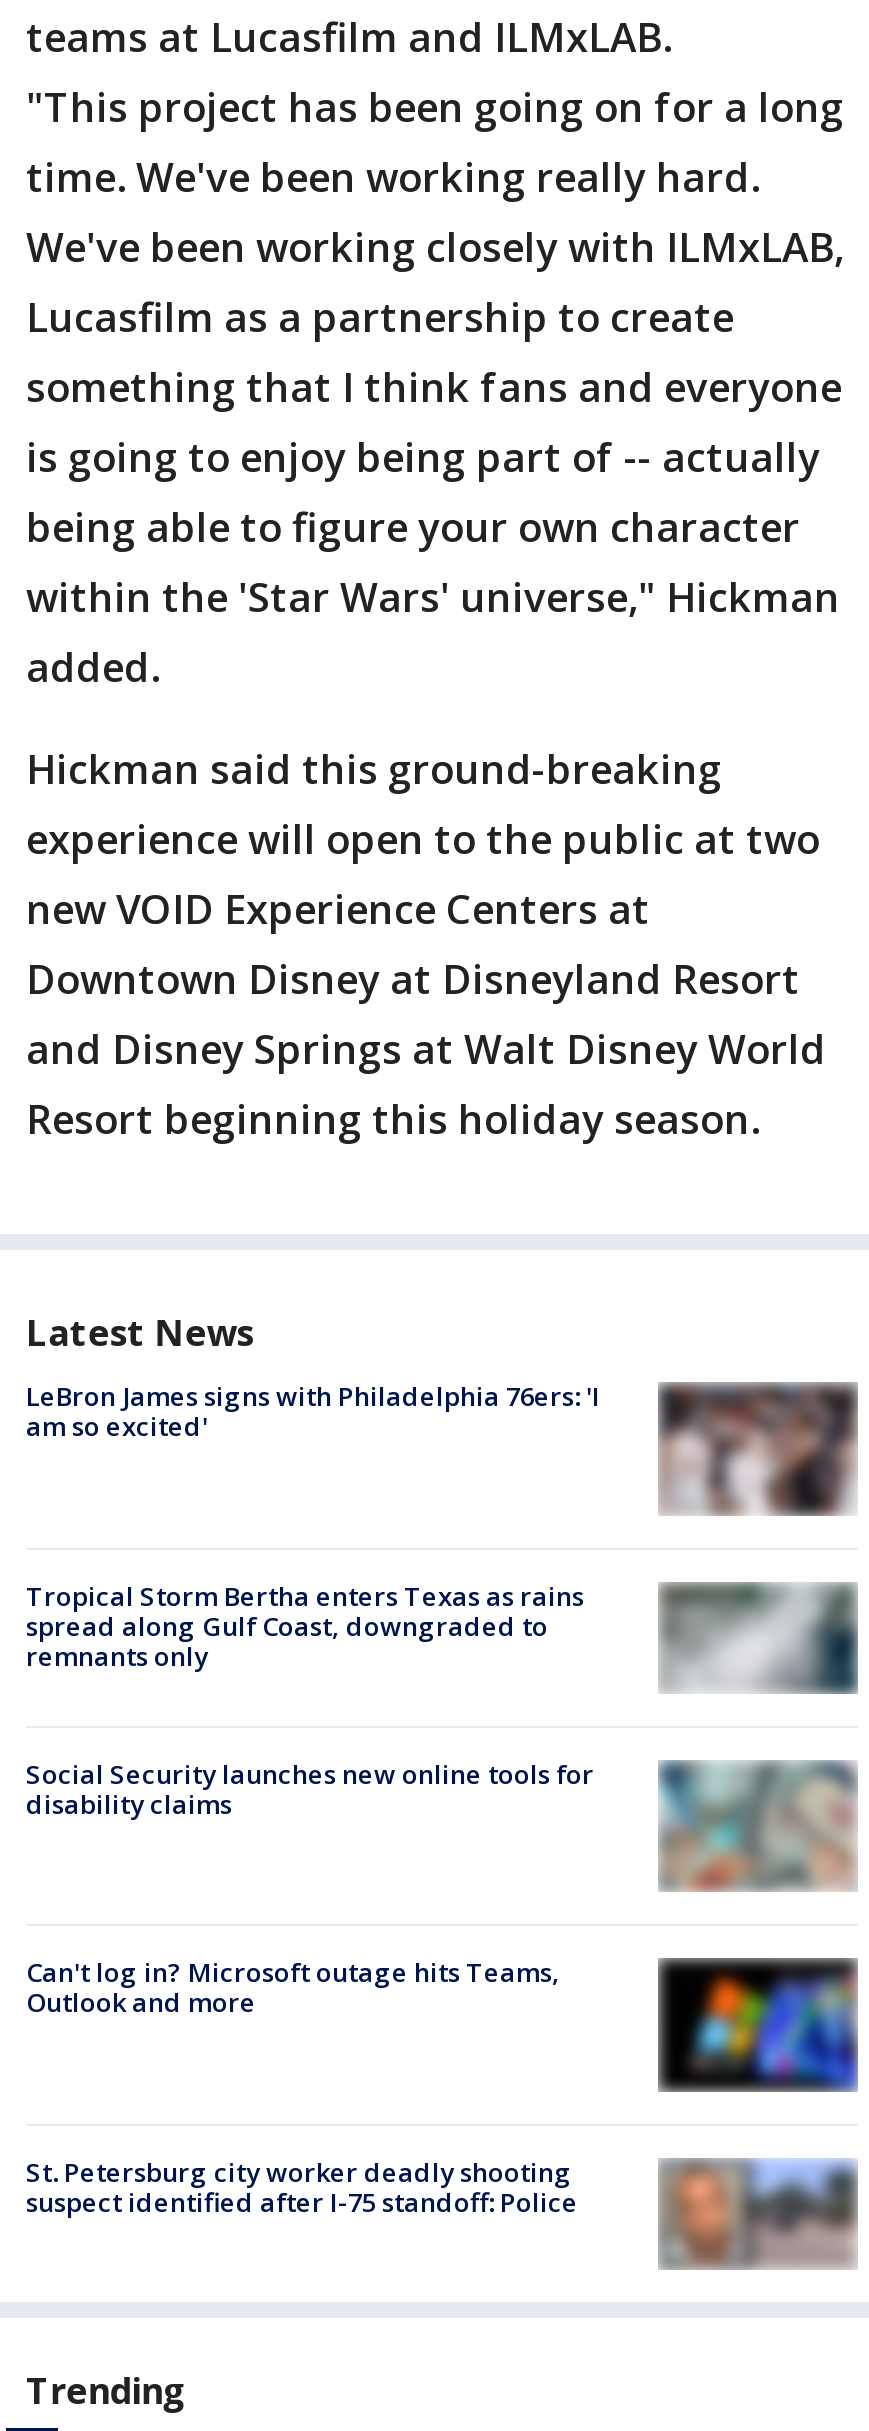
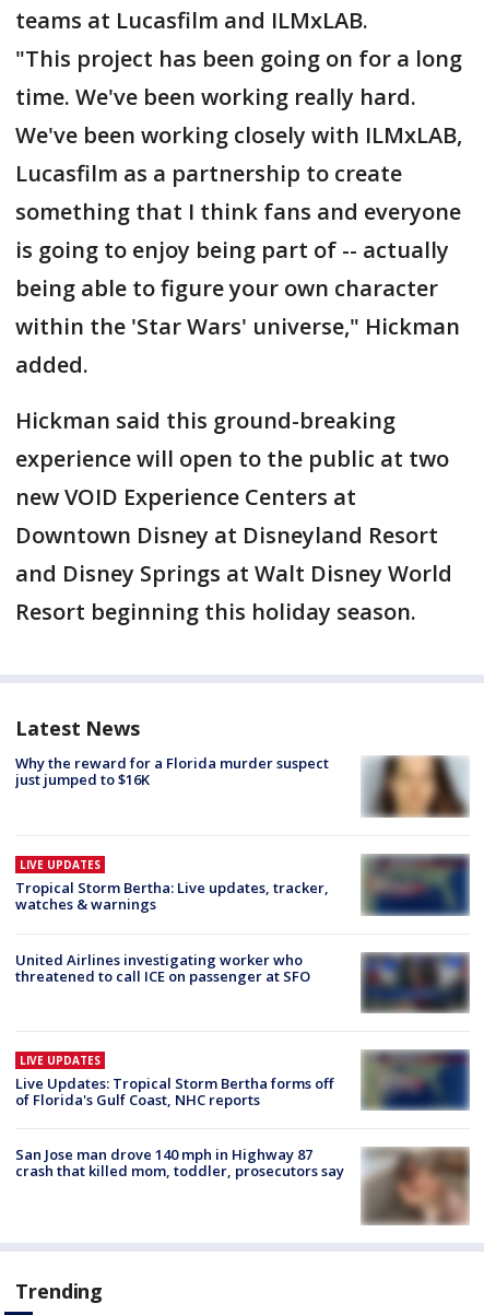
- [image]
- LeBron James signs with Philadelphia 76ers: 'I
- am so excited'
+ [image]
+ Why the reward for a Florida murder suspect
+ just jumped to $16K

- [image]
- Tropical Storm Bertha enters Texas as rains
- spread along Gulf Coast, downgraded to
- remnants only
+ [image]
+ LIVE UPDATES
+ Tropical Storm Bertha: Live updates, tracker,
+ watches & warnings

- Social Security launches new online tools for
- disability claims
+ United Airlines investigating worker who
+ threatened to call ICE on passenger at SFO

- [image]
+ [image]

- Can't log in? Microsoft outage hits Teams,
- Outlook and more
+ LIVE UPDATES
+ Live Updates: Tropical Storm Bertha forms off
+ of Florida's Gulf Coast, NHC reports

- [image]
+ [image]

- [image]
+ [image]

- St. Petersburg city worker deadly shooting
- suspect identified after I-75 standoff: Police
+ San Jose man drove 140 mph in Highway 87
+ crash that killed mom, toddler, prosecutors say
